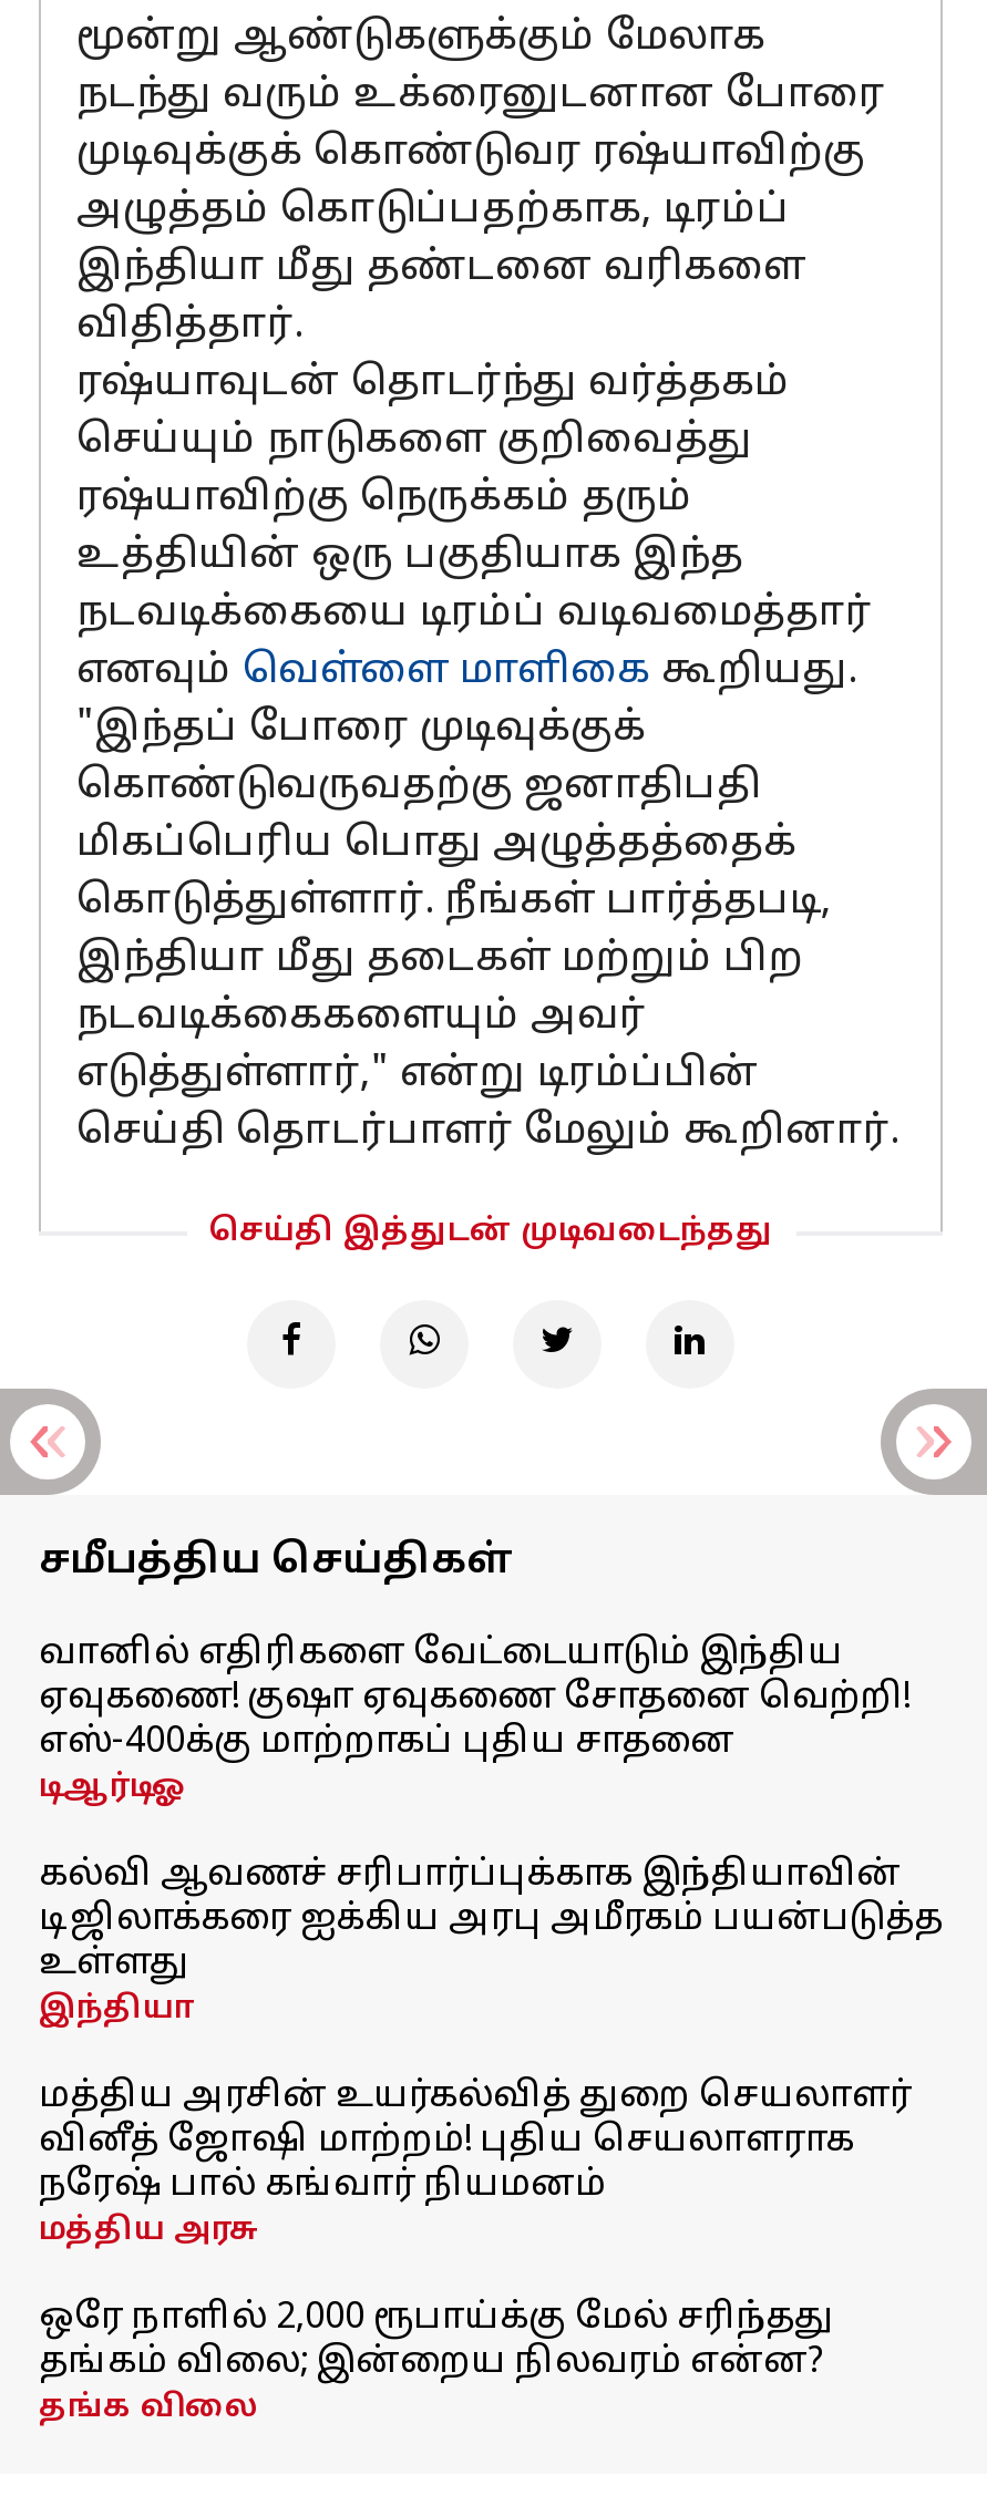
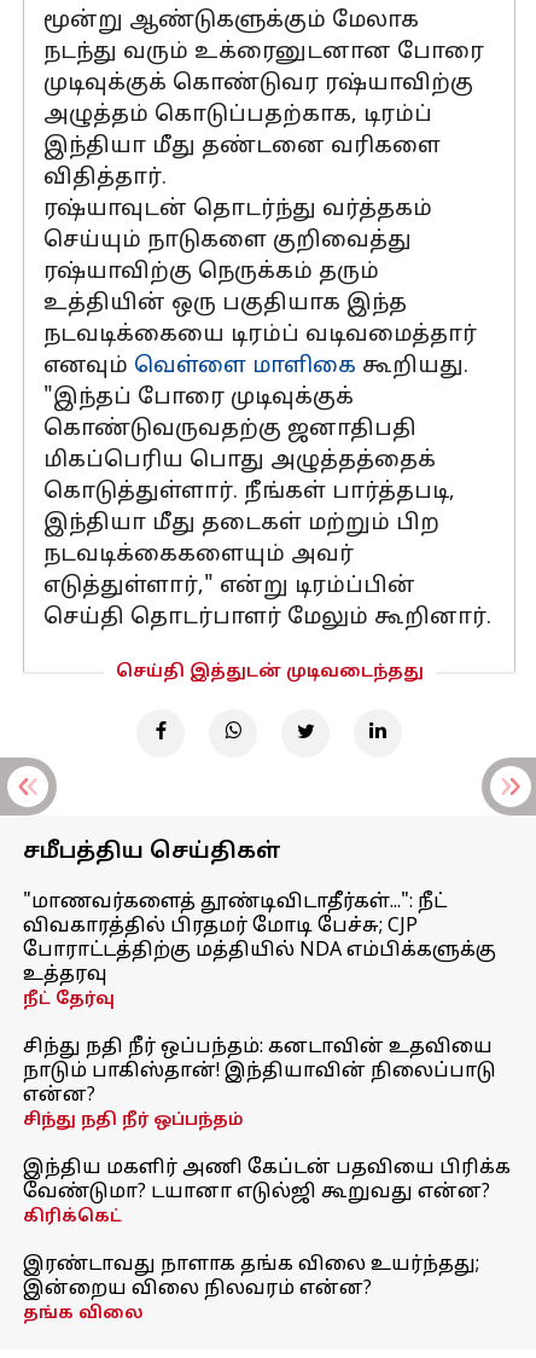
- வானில் எதிரிகளை வேட்டையாடும் இந்திய
- ஏவுகணை! குஷா ஏவுகணை சோதனை வெற்றி!
- எஸ்-400க்கு மாற்றாகப் புதிய சாதனை
- டிஆர்டிஓ
+ "மாணவர்களைத் தூண்டிவிடாதீர்கள்...": நீட்
+ விவகாரத்தில் பிரதமர் மோடி பேச்சு; CJP
+ போராட்டத்திற்கு மத்தியில் NDA எம்பிக்களுக்கு
+ உத்தரவு
+ நீட் தேர்வு

- கல்வி ஆவணச் சரிபார்ப்புக்காக இந்தியாவின்
- டிஜிலாக்கரை ஐக்கிய அரபு அமீரகம் பயன்படுத்த
- உள்ளது
- இந்தியா
+ சிந்து நதி நீர் ஒப்பந்தம்: கனடாவின் உதவியை
+ நாடும் பாகிஸ்தான்! இந்தியாவின் நிலைப்பாடு
+ என்ன?
+ சிந்து நதி நீர் ஒப்பந்தம்

- மத்திய அரசின் உயர்கல்வித் துறை செயலாளர்
- வினீத் ஜோஷி மாற்றம்! புதிய செயலாளராக
- நரேஷ் பால் கங்வார் நியமனம்
- மத்திய அரசு
+ இந்திய மகளிர் அணி கேப்டன் பதவியை பிரிக்க
+ வேண்டுமா? டயானா எடுல்ஜி கூறுவது என்ன?
+ கிரிக்கெட்

- ஒரே நாளில் 2,000 ரூபாய்க்கு மேல் சரிந்தது
- தங்கம் விலை; இன்றைய நிலவரம் என்ன?
+ இரண்டாவது நாளாக தங்க விலை உயர்ந்தது;
+ இன்றைய விலை நிலவரம் என்ன?
